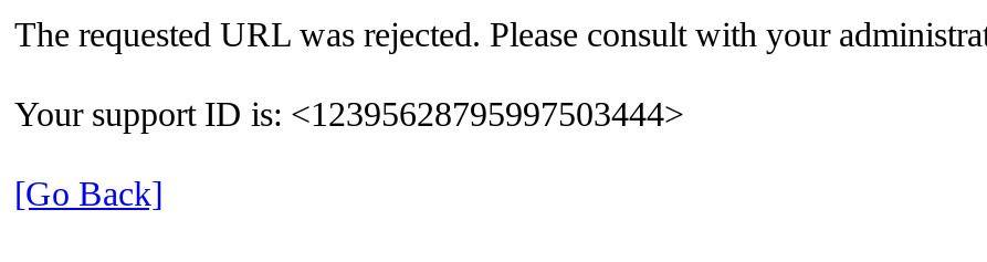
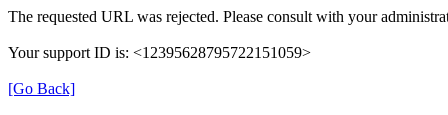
- Your support ID is: <12395628795997503444>
+ Your support ID is: <12395628795722151059>
